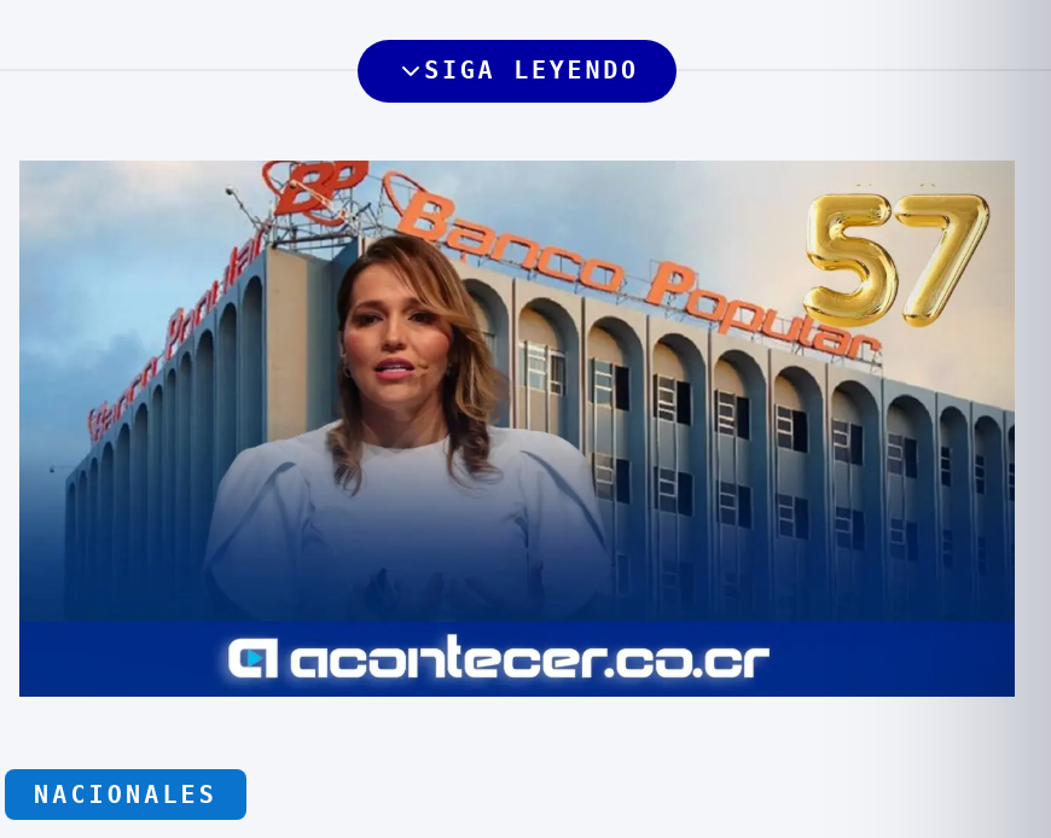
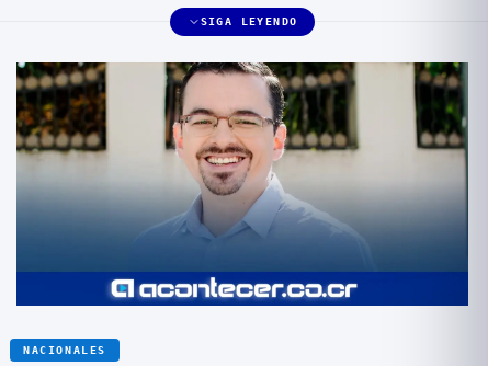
- [image]
+ [image]
